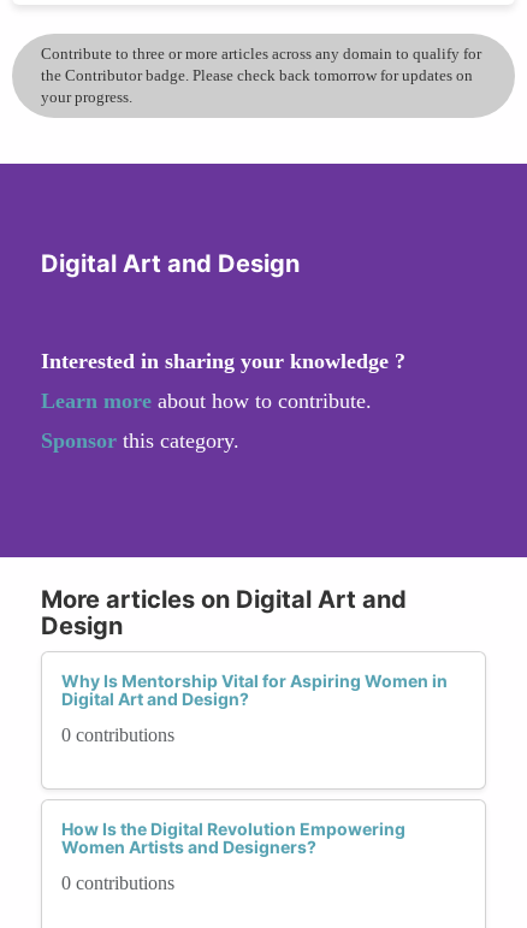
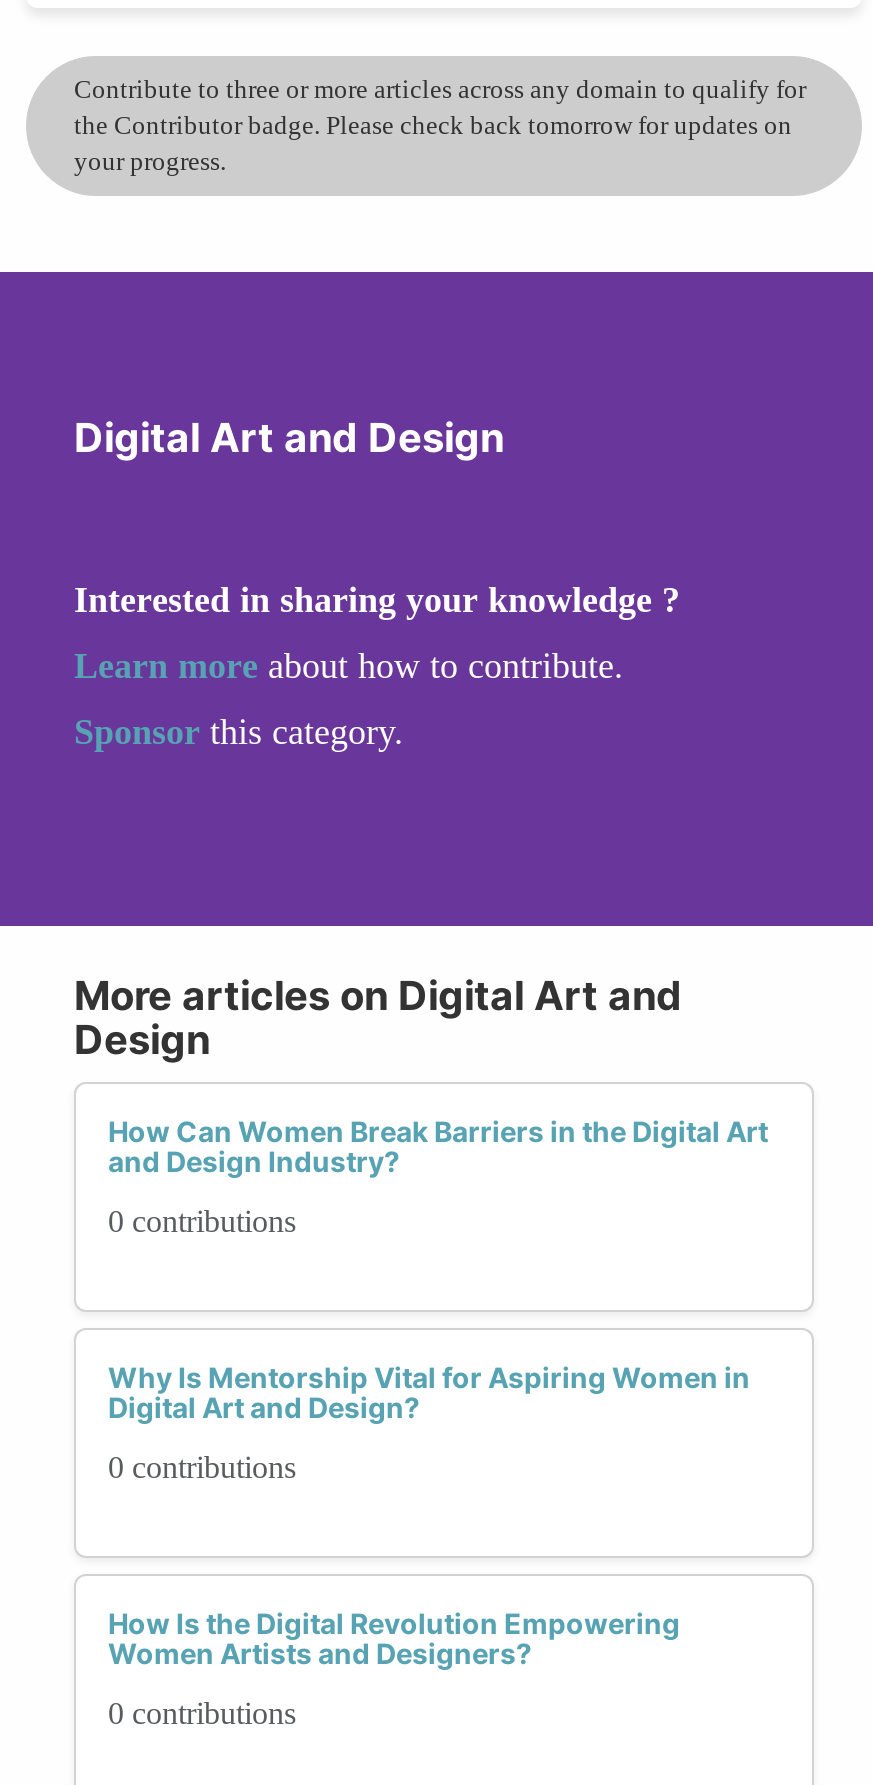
+ How Can Women Break Barriers in the Digital Art
+ and Design Industry?
+ 0 contributions
